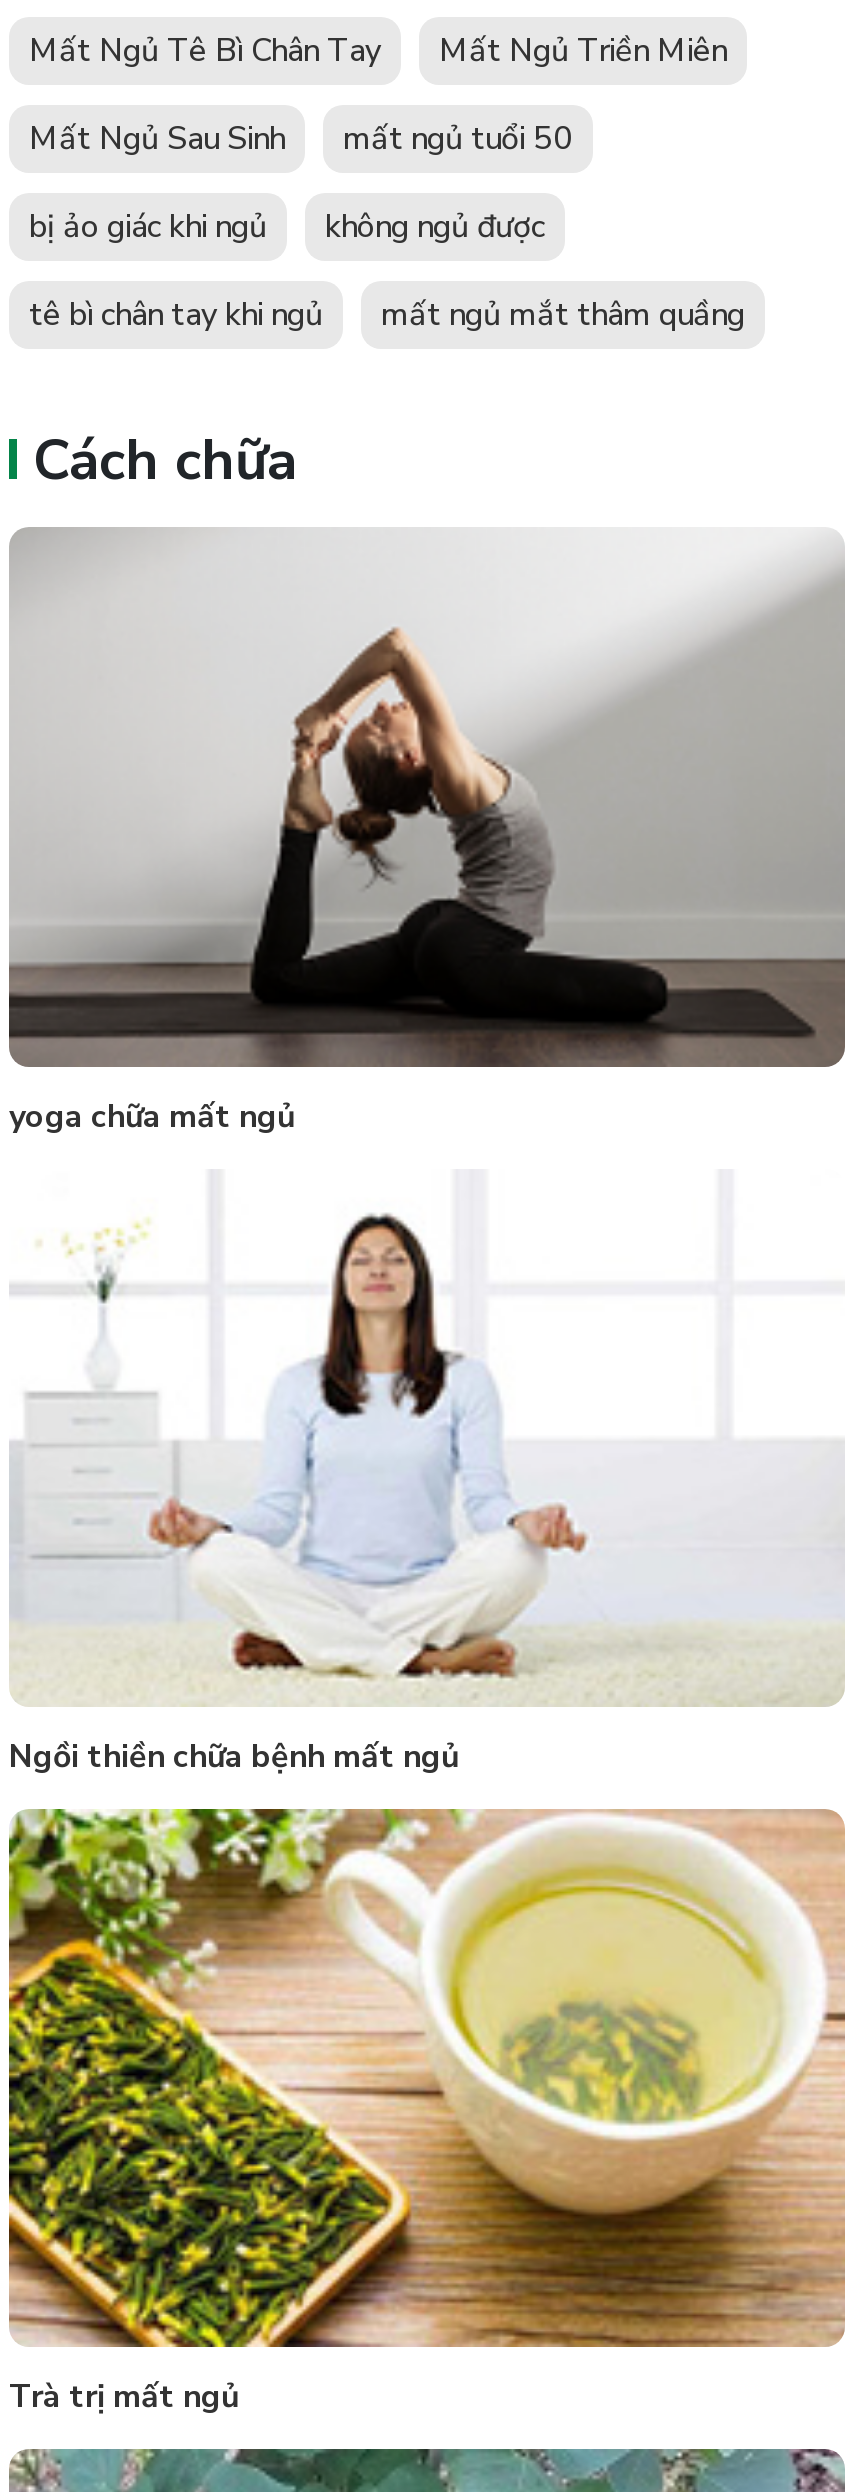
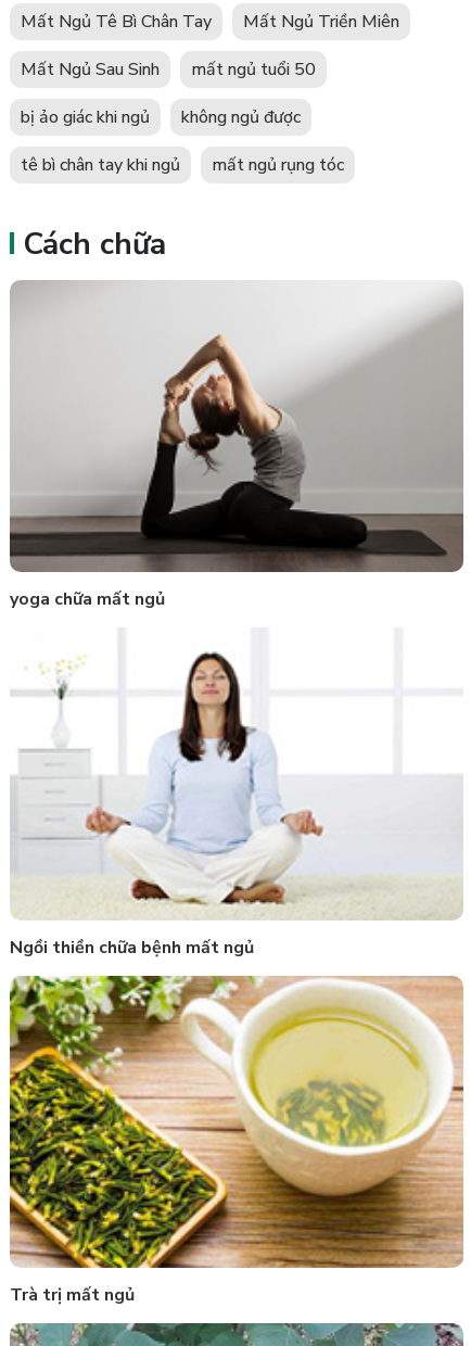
- mất ngủ mắt thâm quầng
+ mất ngủ rụng tóc
